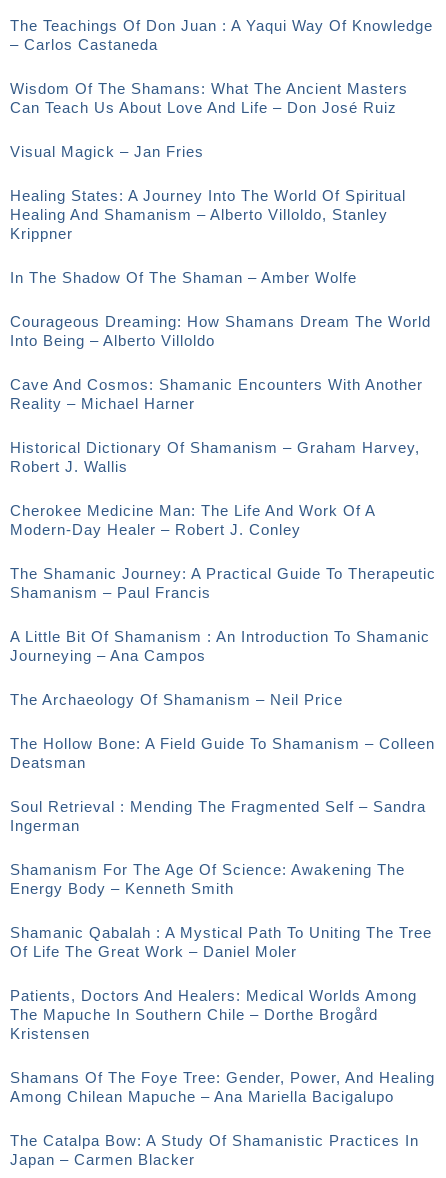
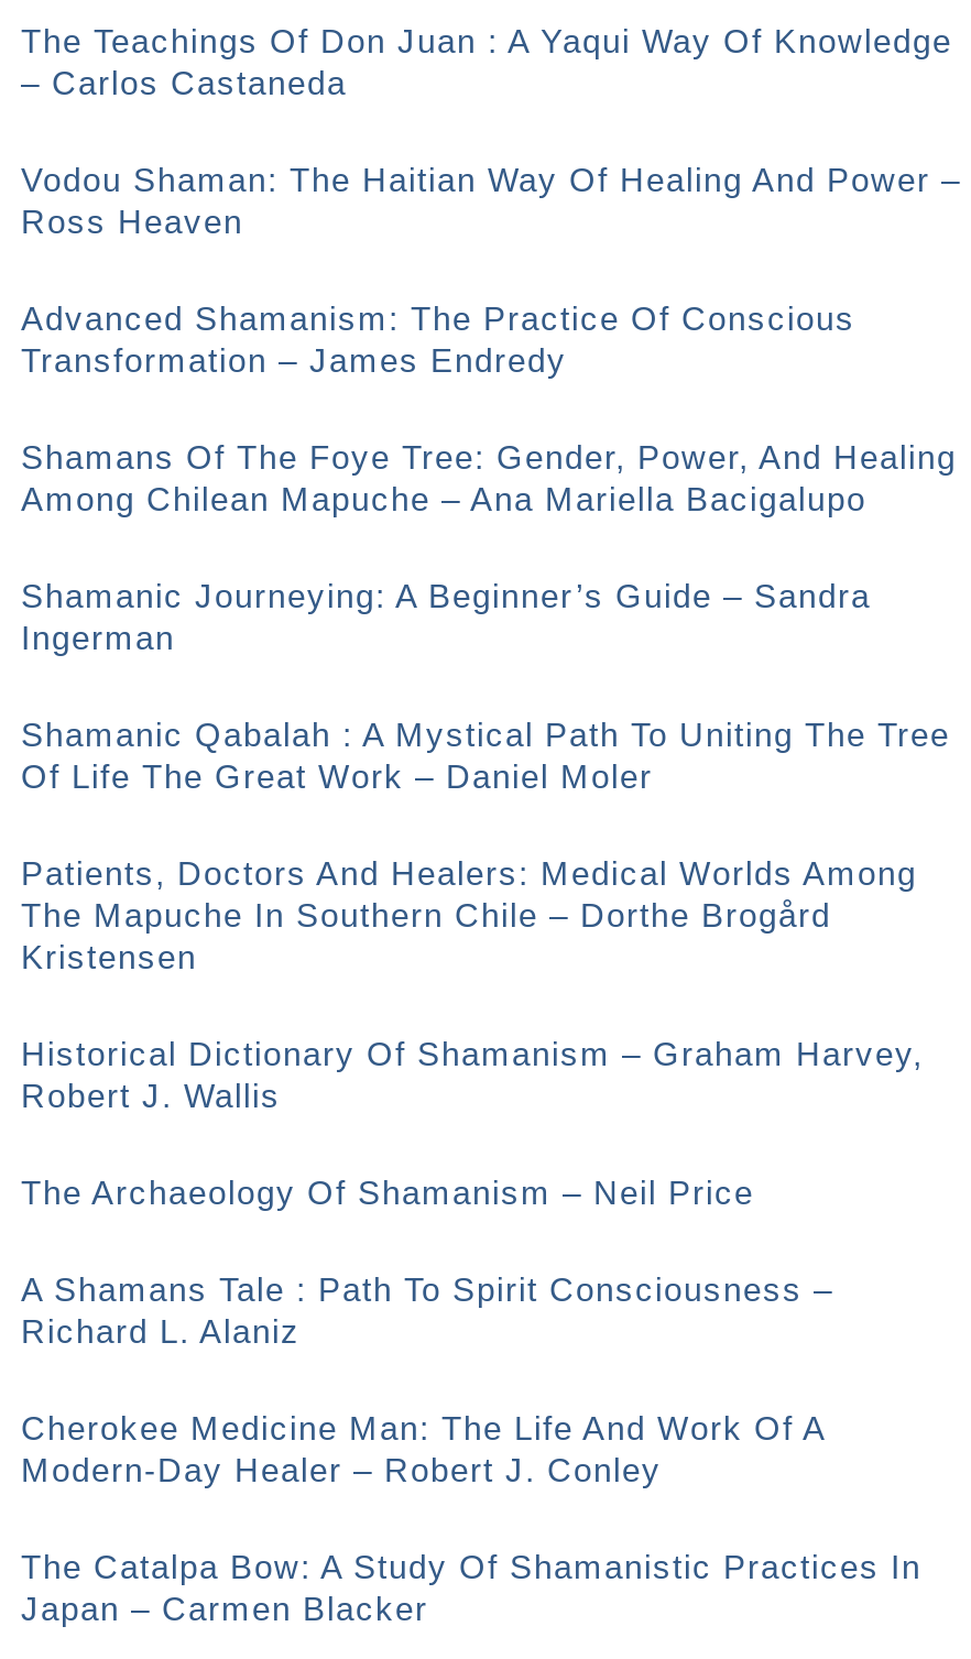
- Wisdom Of The Shamans: What The Ancient Masters
- Can Teach Us About Love And Life – Don José Ruiz
- Visual Magick – Jan Fries
- Healing States: A Journey Into The World Of Spiritual
- Healing And Shamanism – Alberto Villoldo, Stanley
- Krippner
- In The Shadow Of The Shaman – Amber Wolfe
- Courageous Dreaming: How Shamans Dream The World
- Into Being – Alberto Villoldo
- Cave And Cosmos: Shamanic Encounters With Another
- Reality – Michael Harner
- The Shamanic Journey: A Practical Guide To Therapeutic
- Shamanism – Paul Francis
- A Little Bit Of Shamanism : An Introduction To Shamanic
- Journeying – Ana Campos
- The Hollow Bone: A Field Guide To Shamanism – Colleen
- Deatsman
- Soul Retrieval : Mending The Fragmented Self – Sandra
+ Vodou Shaman: The Haitian Way Of Healing And Power –
+ Ross Heaven
+ Advanced Shamanism: The Practice Of Conscious
+ Transformation – James Endredy
+ Shamanic Journeying: A Beginner’s Guide – Sandra

moved down: Historical Dictionary Of Shamanism – Graham Harvey, | Robert J. Wallis | Cherokee Medicine Man: The Life And Work Of A | Modern-Day Healer – Robert J. Conley

moved down: The Archaeology Of Shamanism – Neil Price

moved up: Ingerman

- Shamanism For The Age Of Science: Awakening The
- Energy Body – Kenneth Smith

moved up: Shamanic Qabalah : A Mystical Path To Uniting The Tree | Of Life The Great Work – Daniel Moler | Patients, Doctors And Healers: Medical Worlds Among | The Mapuche In Southern Chile – Dorthe Brogård | Kristensen

+ A Shamans Tale : Path To Spirit Consciousness –
+ Richard L. Alaniz

moved up: Shamans Of The Foye Tree: Gender, Power, And Healing | Among Chilean Mapuche – Ana Mariella Bacigalupo
